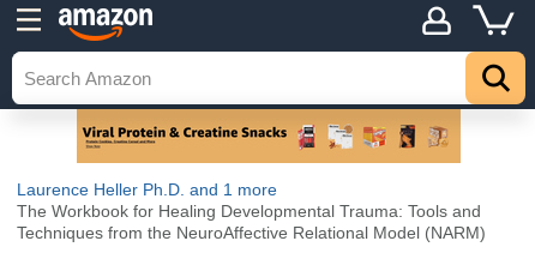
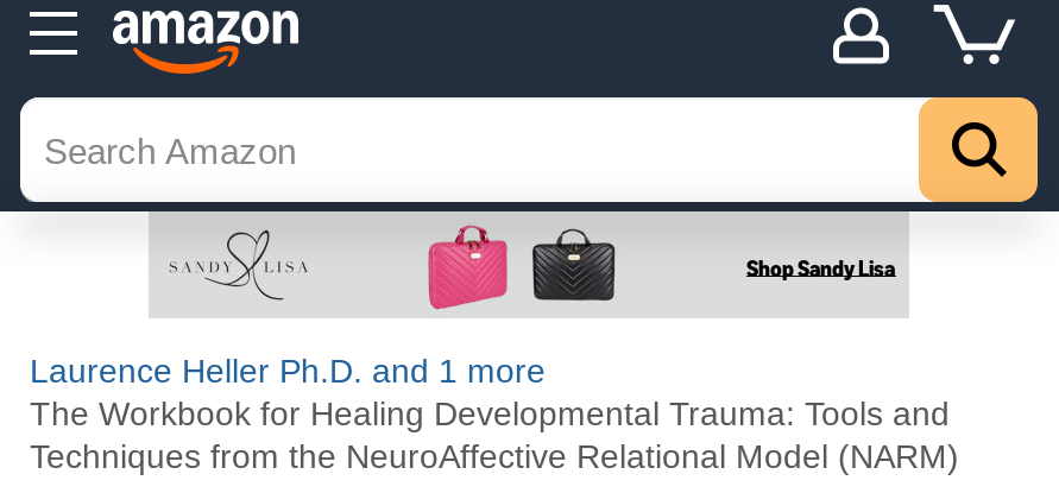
- [image]
+ [image]
